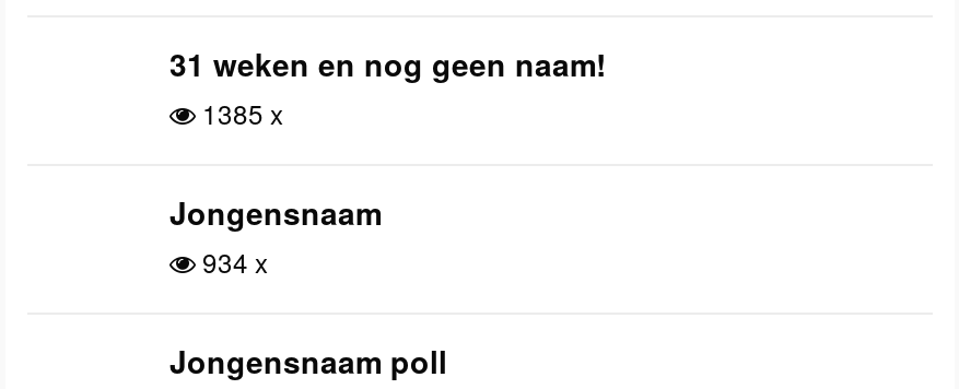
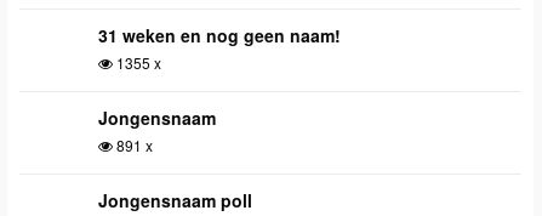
- 1385 x
+ 1355 x

- 934 x
+ 891 x
